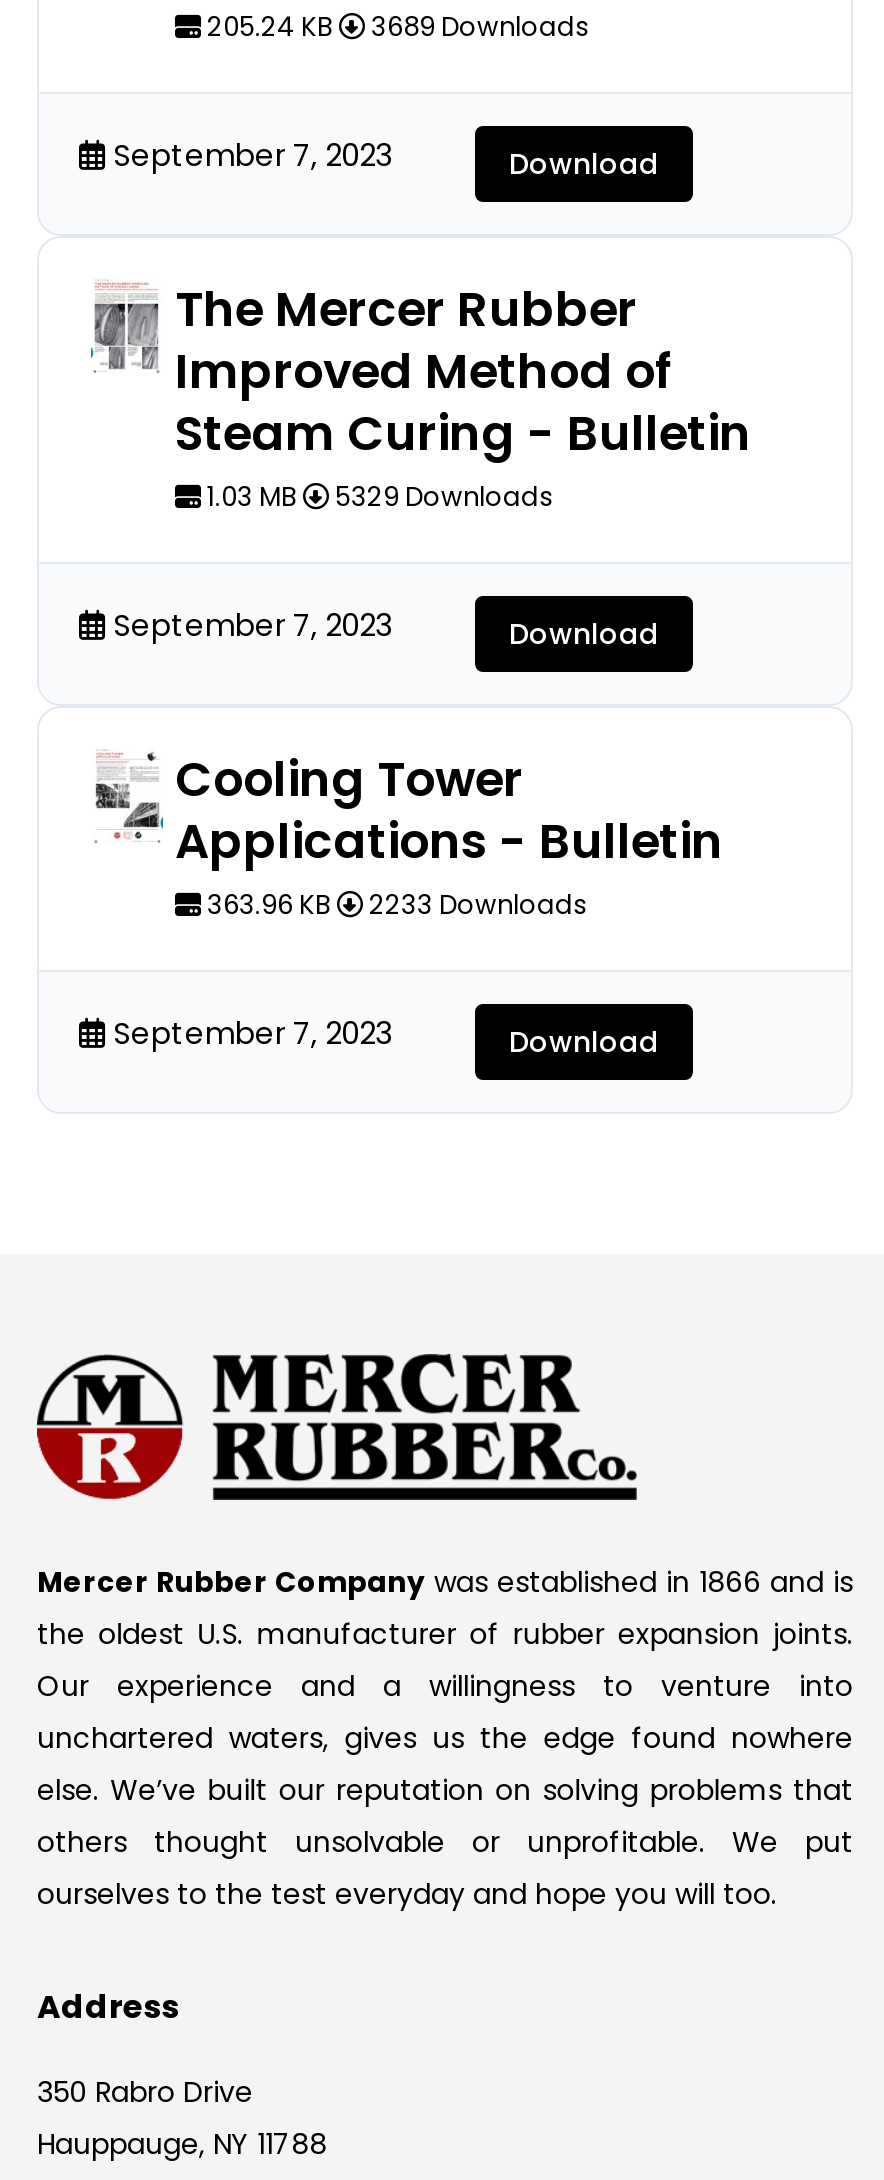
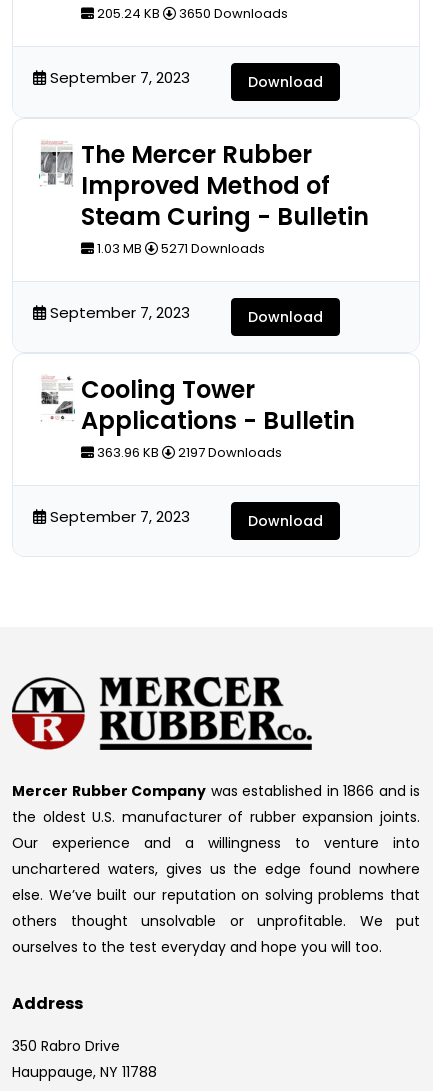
- 205.24 KB 3689 Downloads
+ 205.24 KB 3650 Downloads

- 5329 Downloads
+ 5271 Downloads

- 363.96 KB 2233 Downloads
+ 363.96 KB 2197 Downloads
